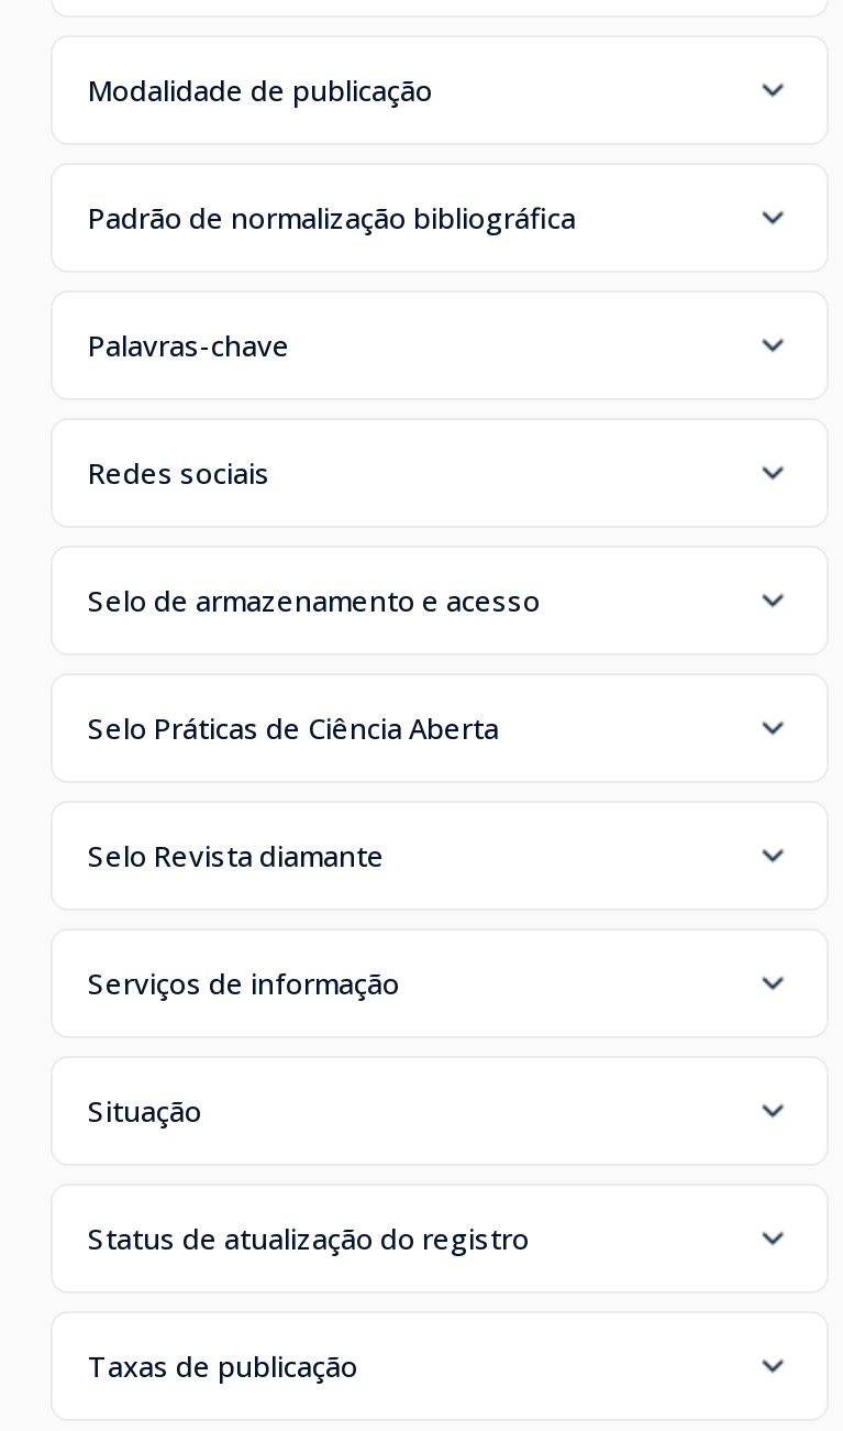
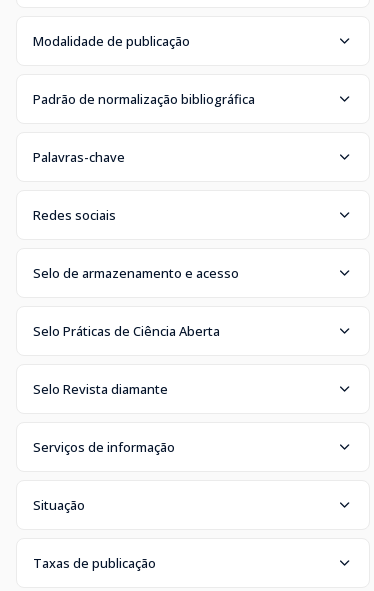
- Status de atualização do registro
